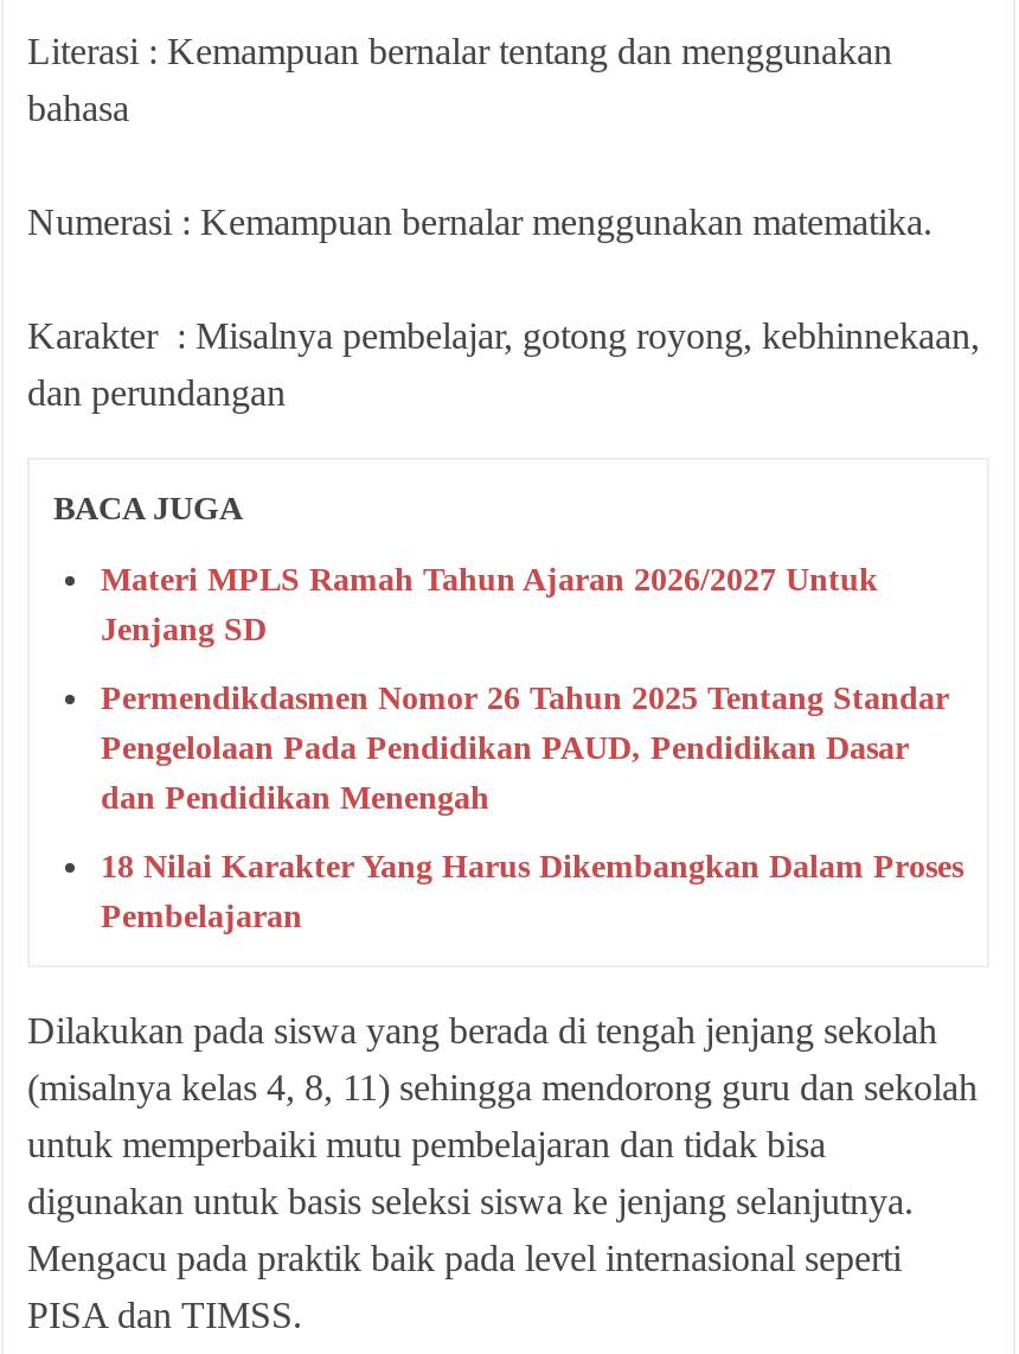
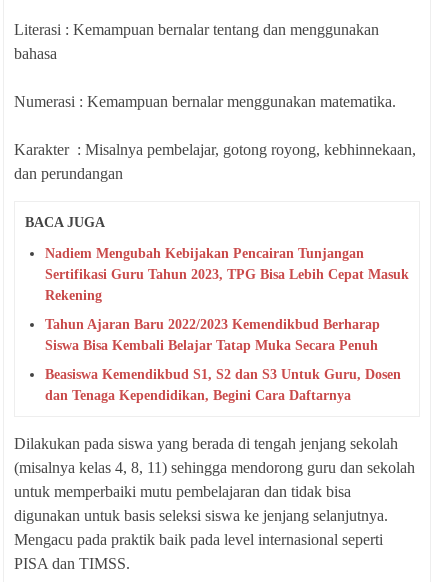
- Materi MPLS Ramah Tahun Ajaran 2026/2027 Untuk
- Jenjang SD
+ Nadiem Mengubah Kebijakan Pencairan Tunjangan
+ Sertifikasi Guru Tahun 2023, TPG Bisa Lebih Cepat Masuk
+ Rekening

- Permendikdasmen Nomor 26 Tahun 2025 Tentang Standar
- Pengelolaan Pada Pendidikan PAUD, Pendidikan Dasar
- dan Pendidikan Menengah
+ Tahun Ajaran Baru 2022/2023 Kemendikbud Berharap
+ Siswa Bisa Kembali Belajar Tatap Muka Secara Penuh

- 18 Nilai Karakter Yang Harus Dikembangkan Dalam Proses
- Pembelajaran
+ Beasiswa Kemendikbud S1, S2 dan S3 Untuk Guru, Dosen
+ dan Tenaga Kependidikan, Begini Cara Daftarnya
